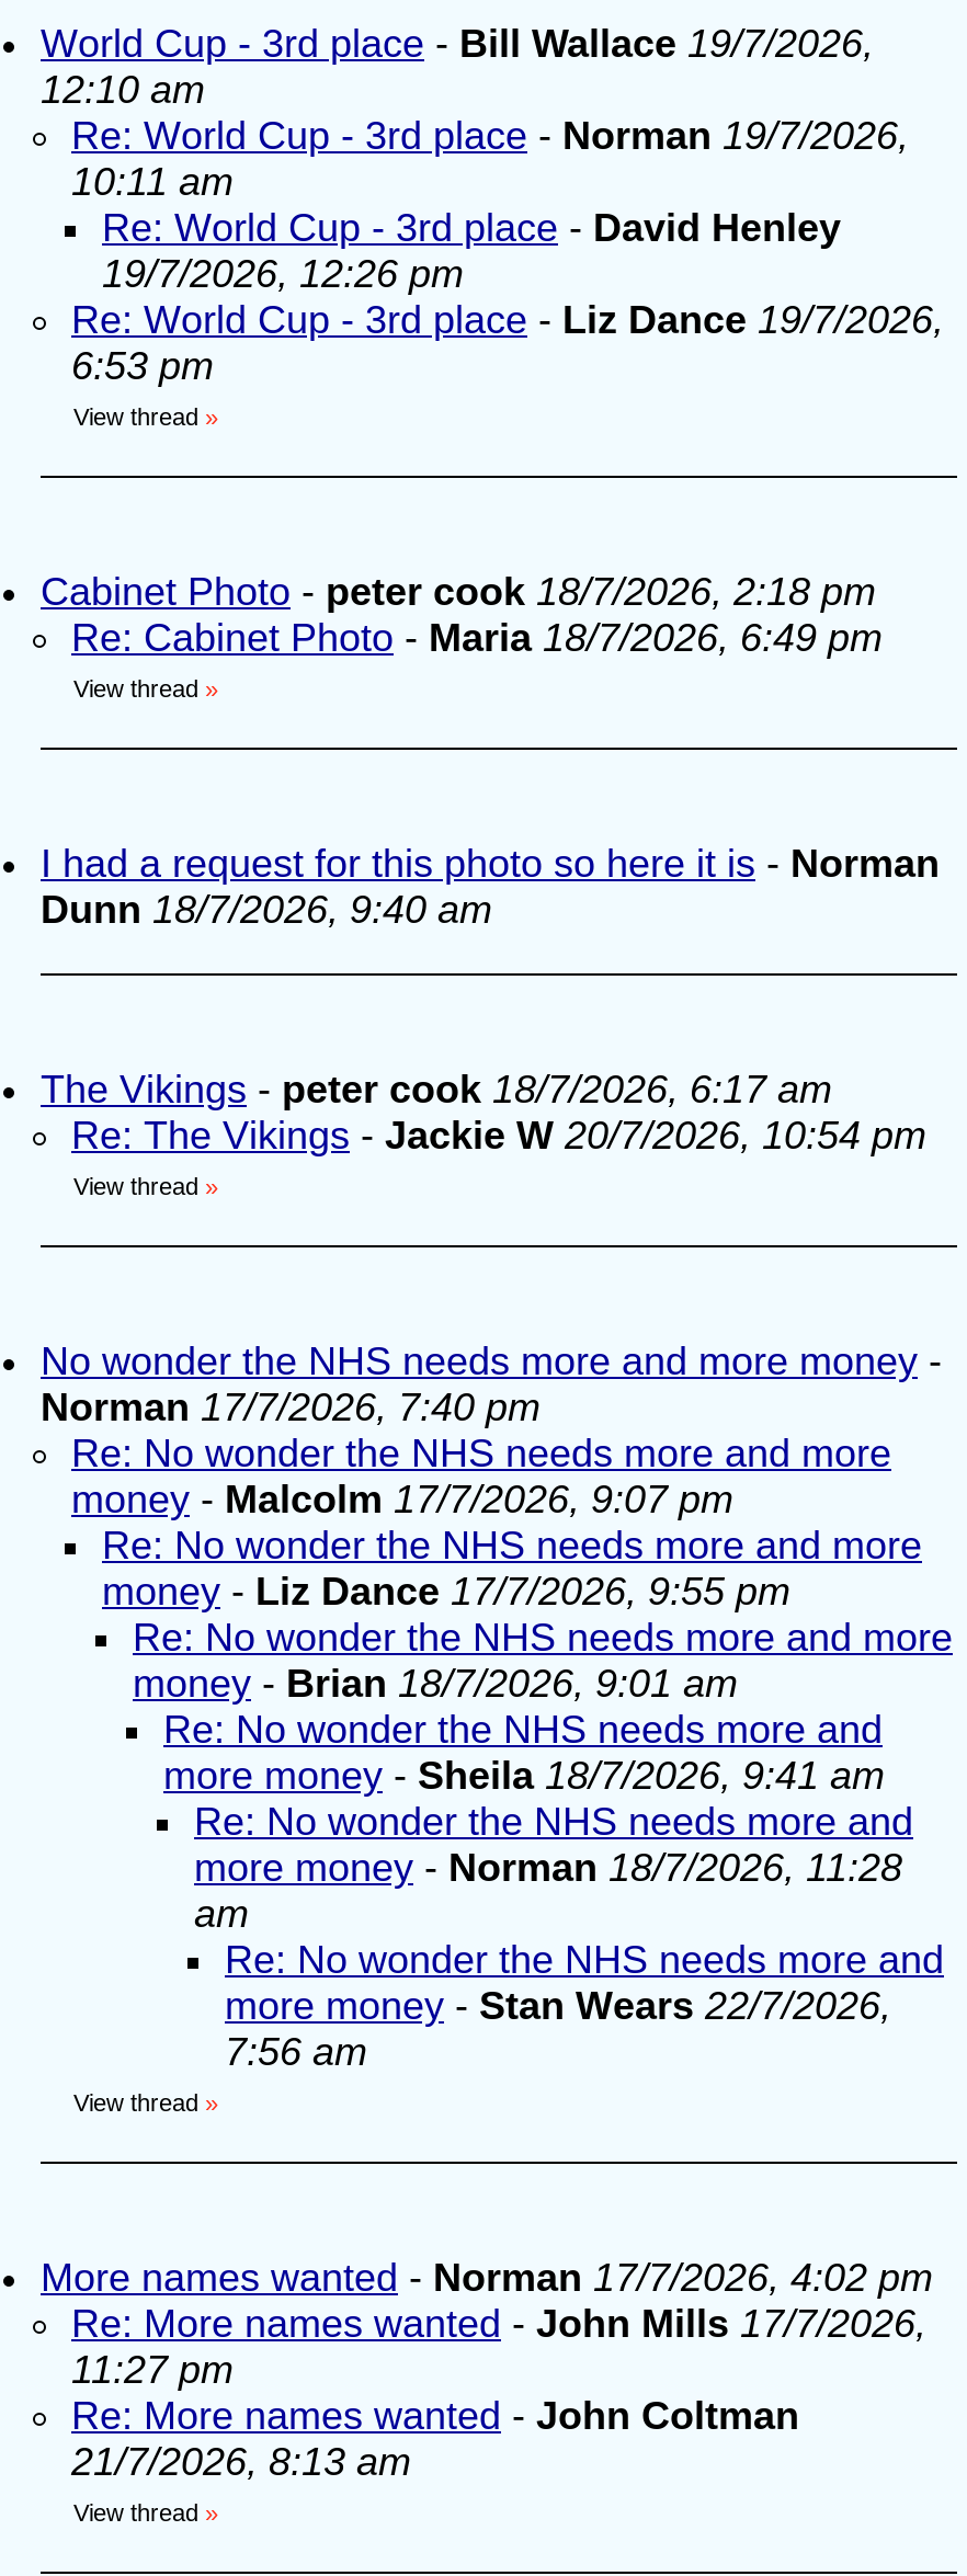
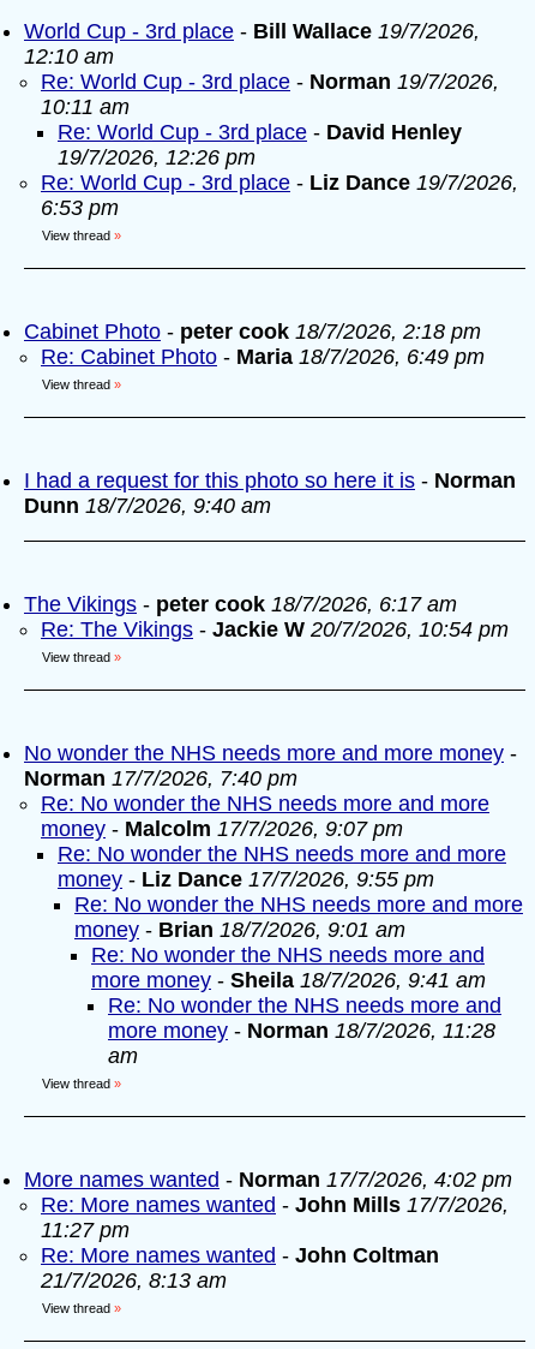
- Re: No wonder the NHS needs more and
- more money - Stan Wears 22/7/2026,
- 7:56 am
